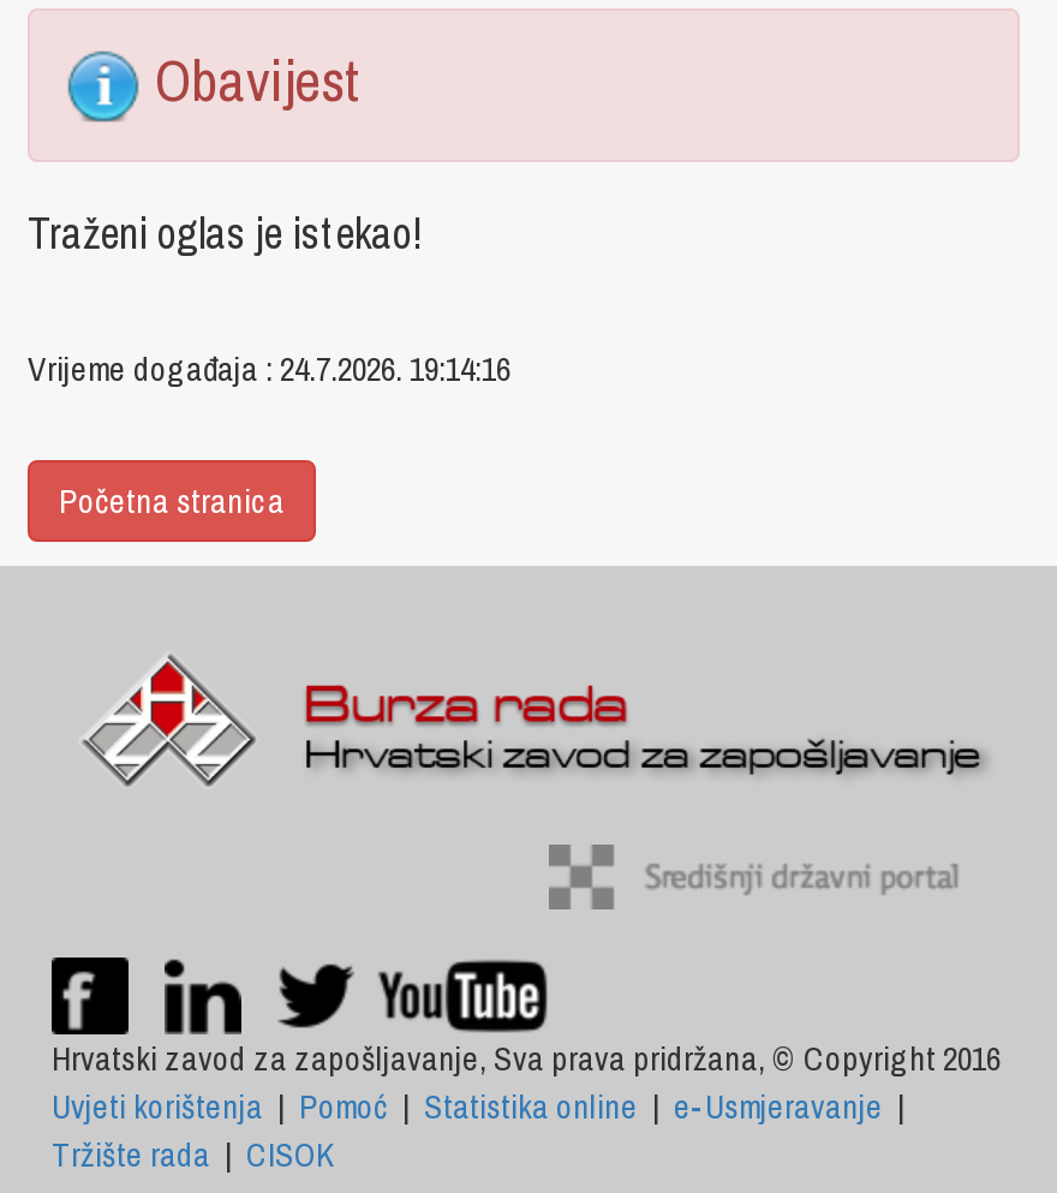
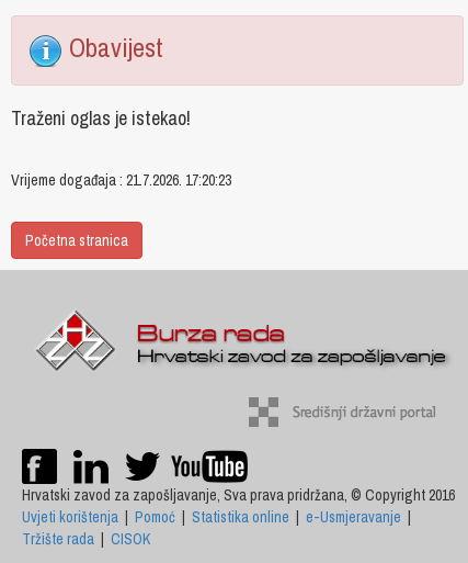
- Vrijeme događaja : 24.7.2026. 19:14:16
+ Vrijeme događaja : 21.7.2026. 17:20:23
